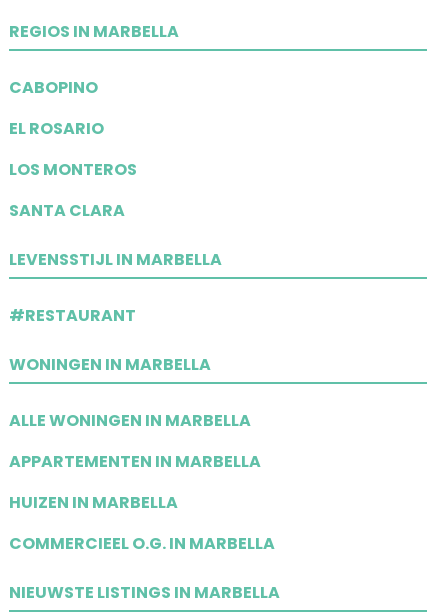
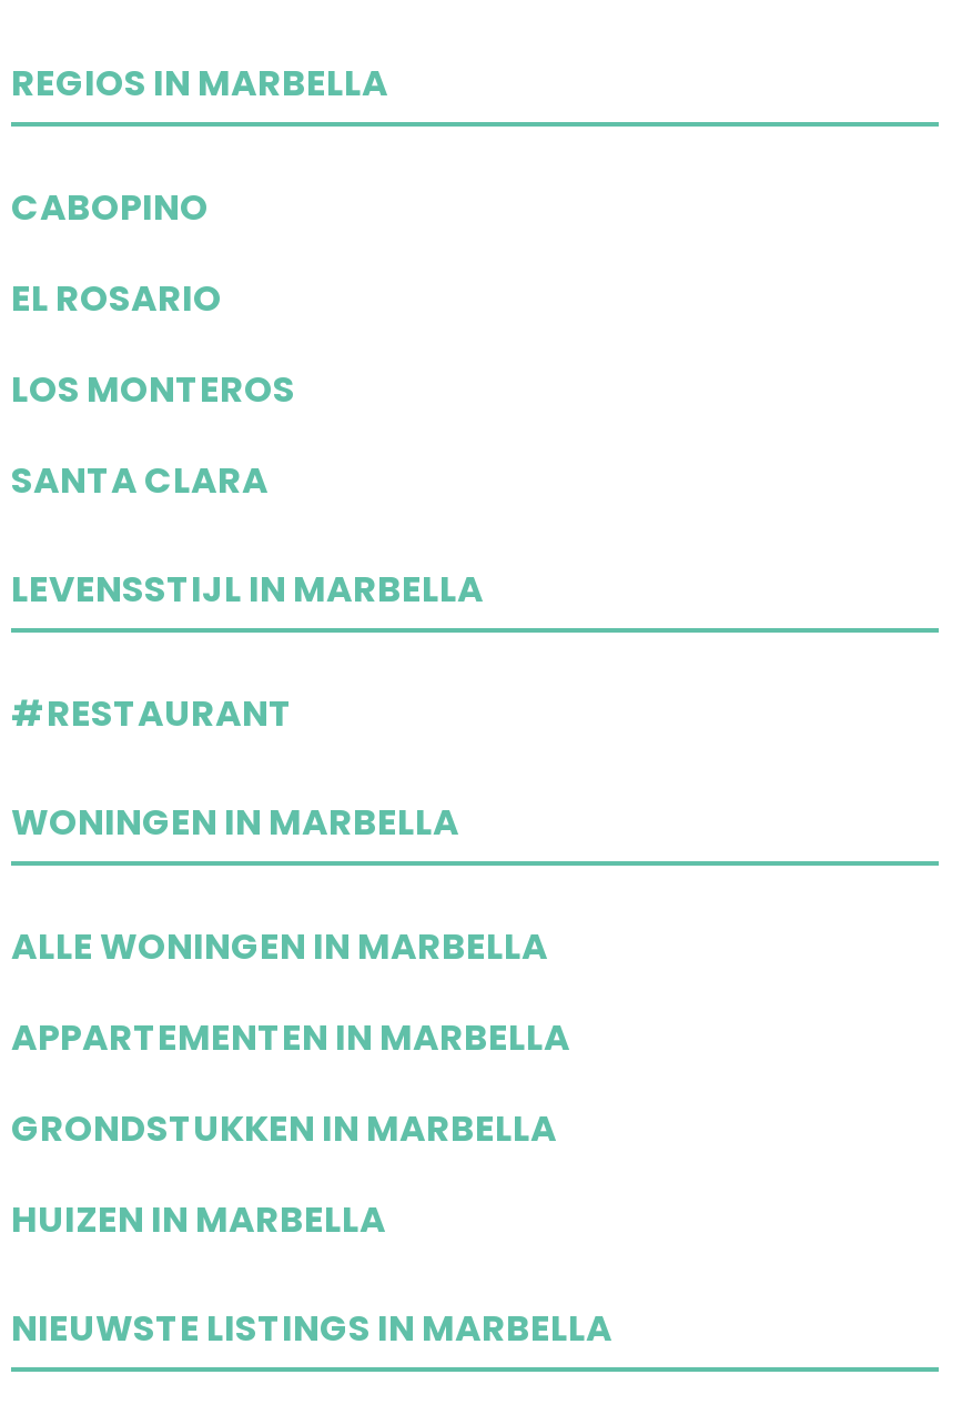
+ GRONDSTUKKEN IN MARBELLA

moved down: HUIZEN IN MARBELLA

- COMMERCIEEL O.G. IN MARBELLA
